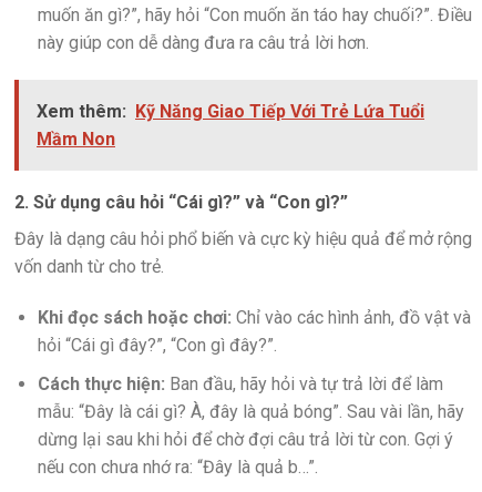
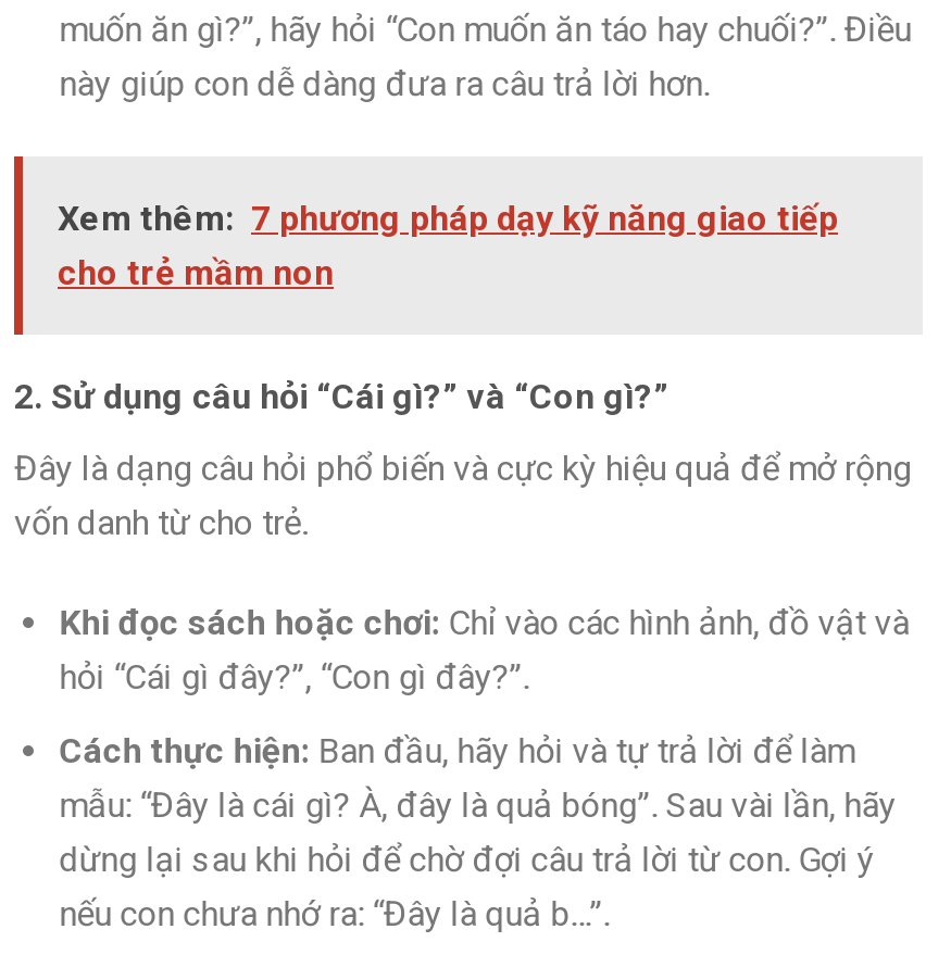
- Xem thêm: Kỹ Năng Giao Tiếp Với Trẻ Lứa Tuổi
- Mầm Non
+ Xem thêm: 7 phương pháp dạy kỹ năng giao tiếp
+ cho trẻ mầm non
